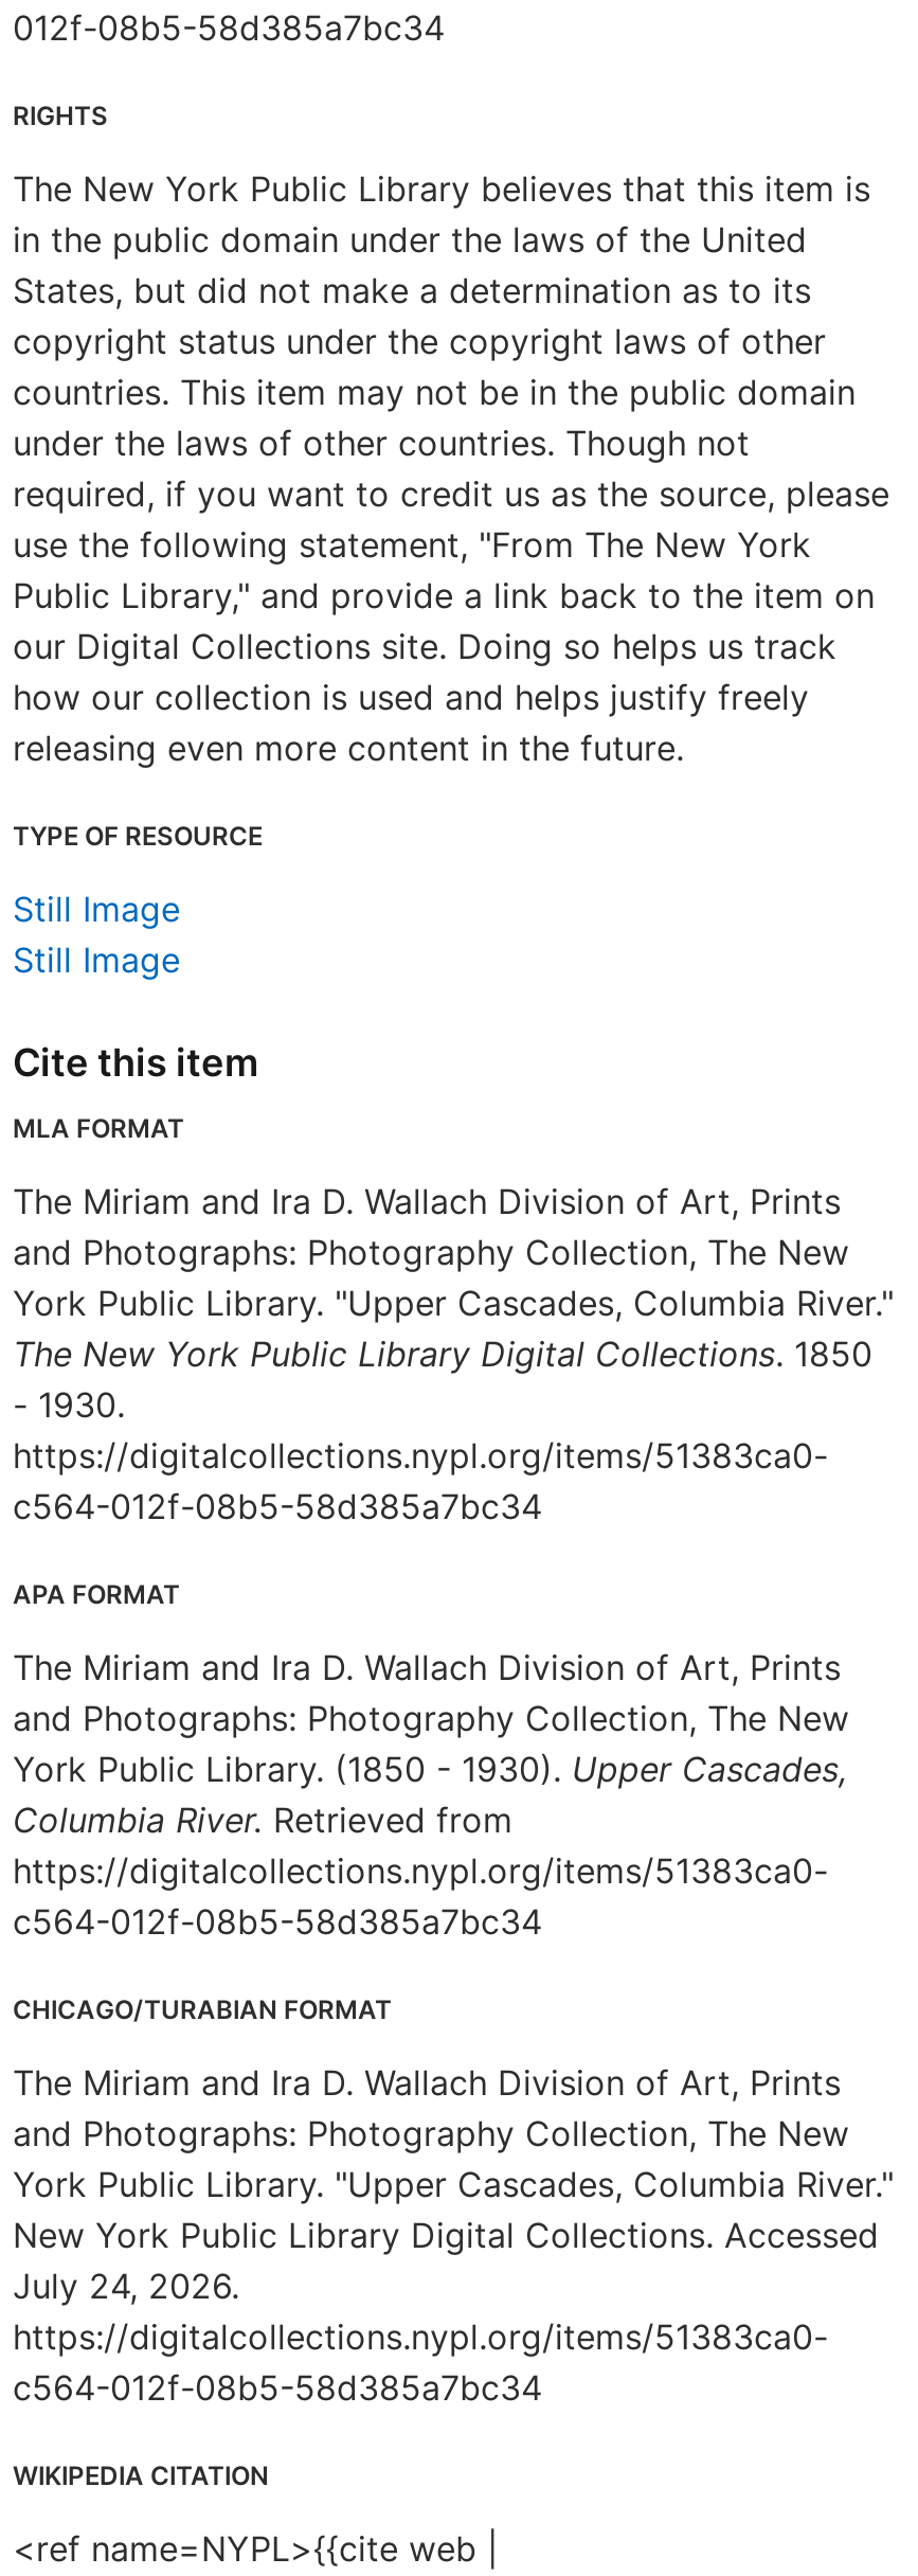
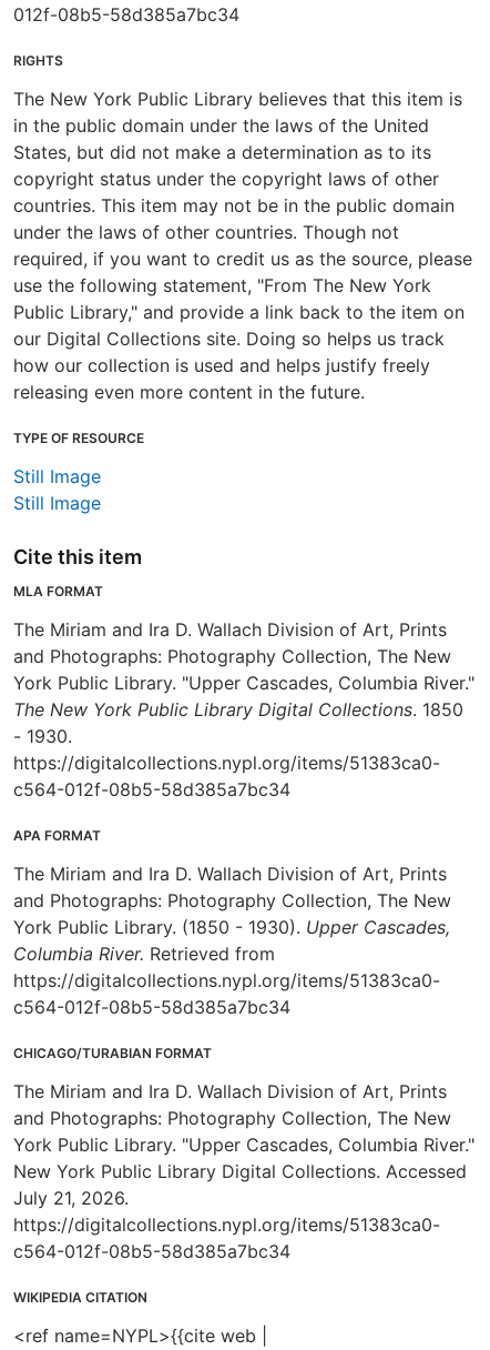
- July 24, 2026.
+ July 21, 2026.
